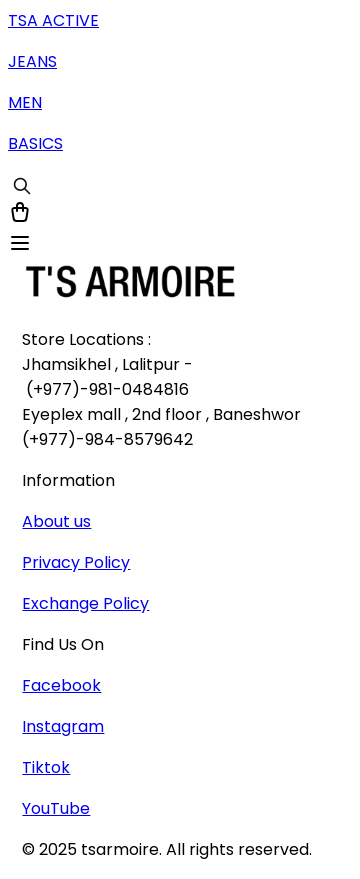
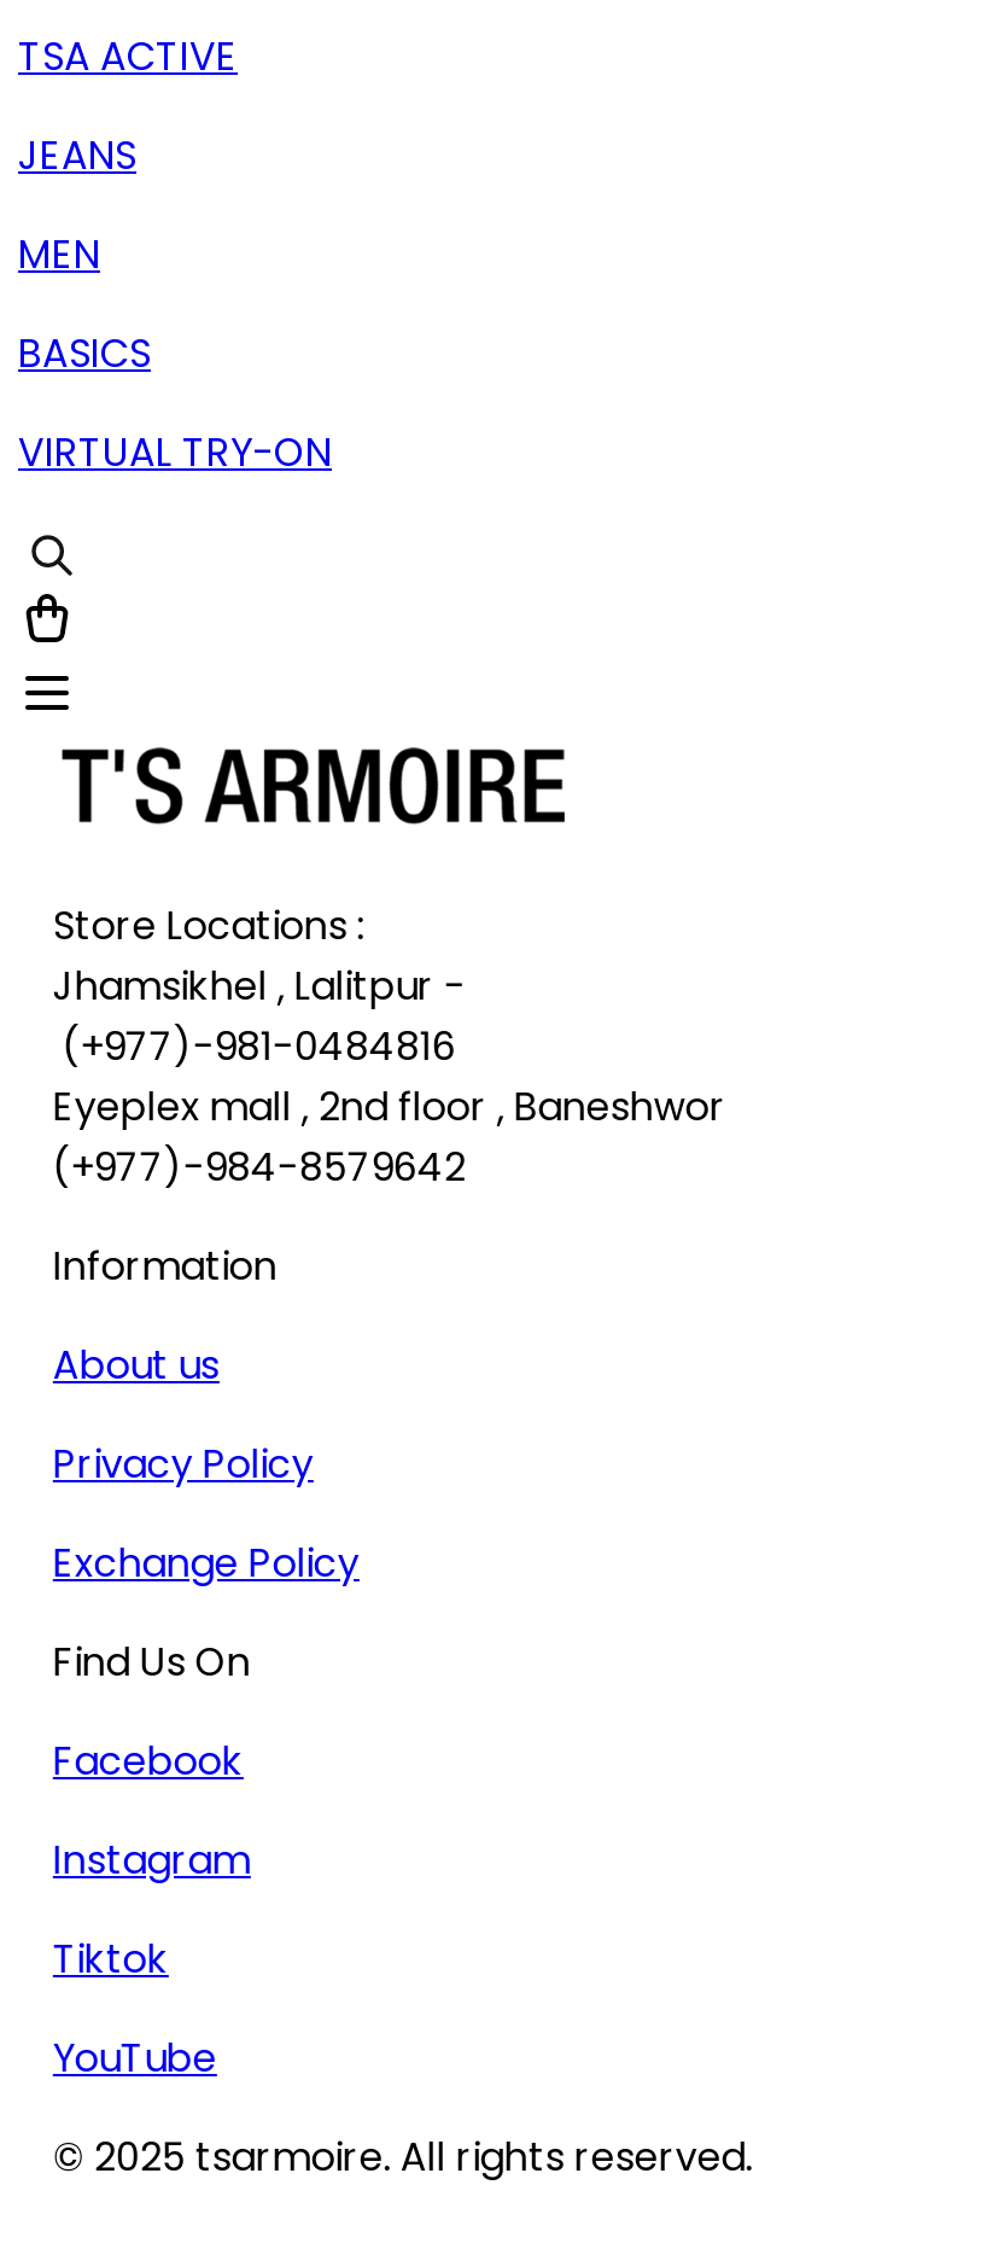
+ VIRTUAL TRY-ON
